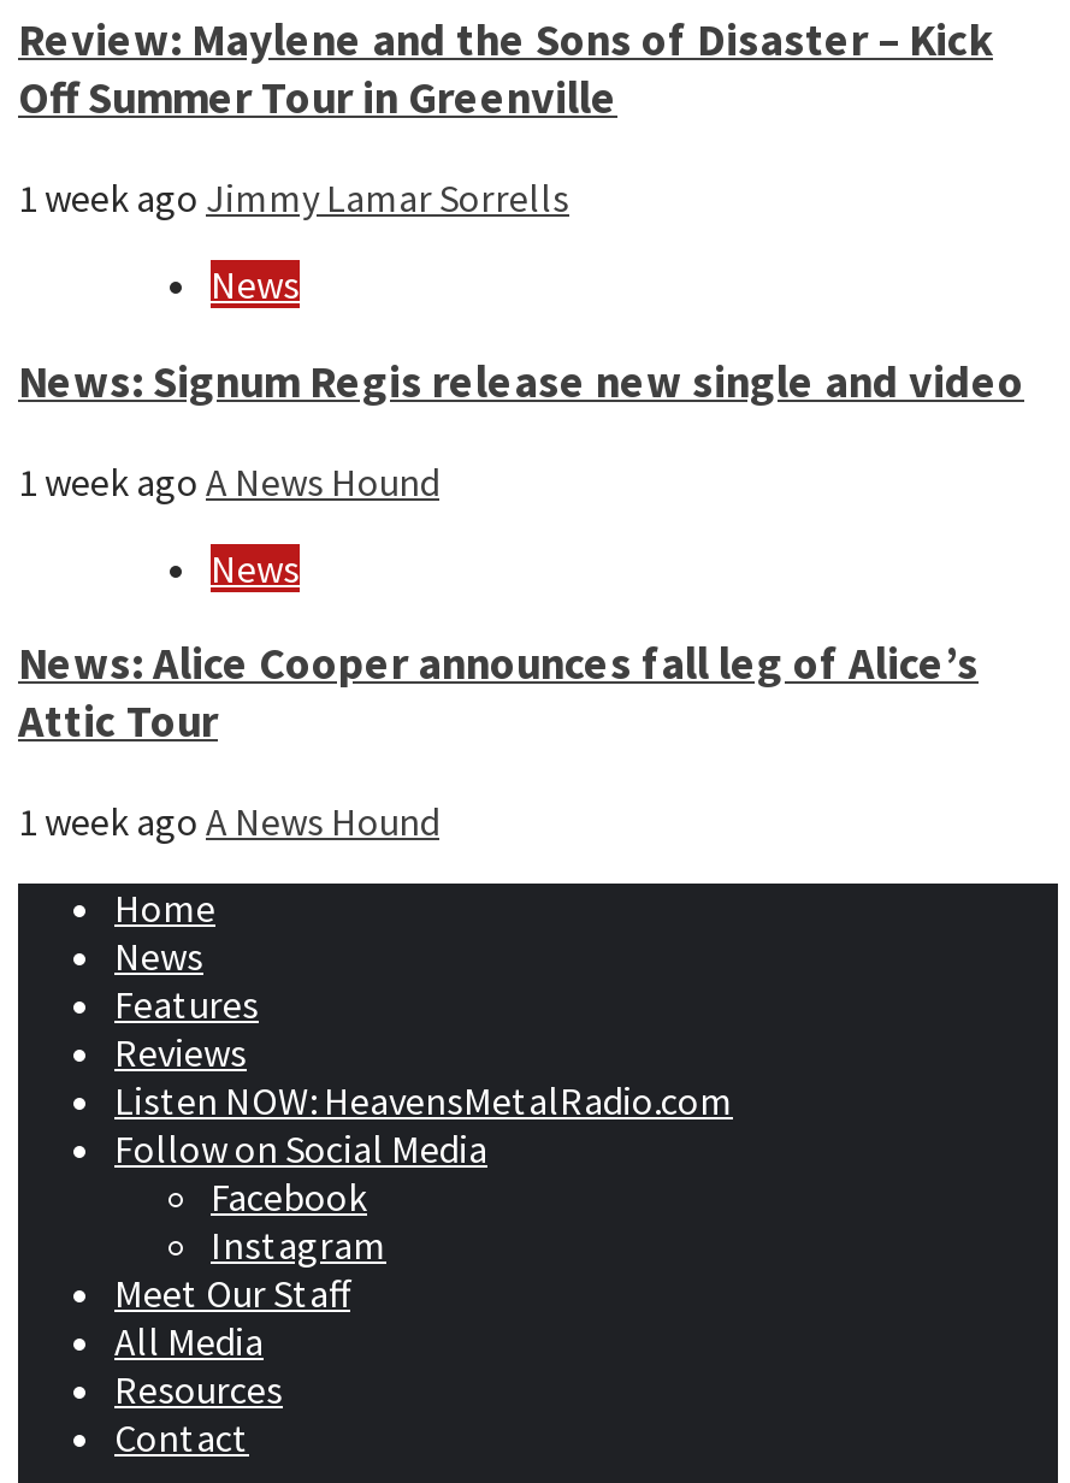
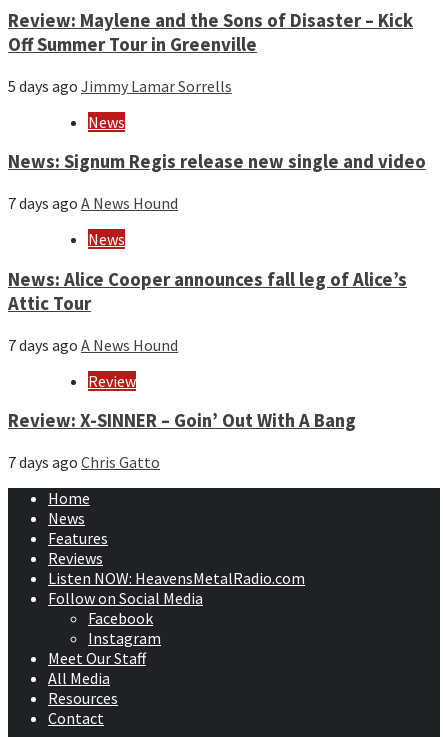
- 1 week ago Jimmy Lamar Sorrells
+ 5 days ago Jimmy Lamar Sorrells

- 1 week ago A News Hound
+ 7 days ago A News Hound

- 1 week ago A News Hound
+ 7 days ago A News Hound
+ Review
+ Review: X-SINNER – Goin’ Out With A Bang
+ 7 days ago Chris Gatto
